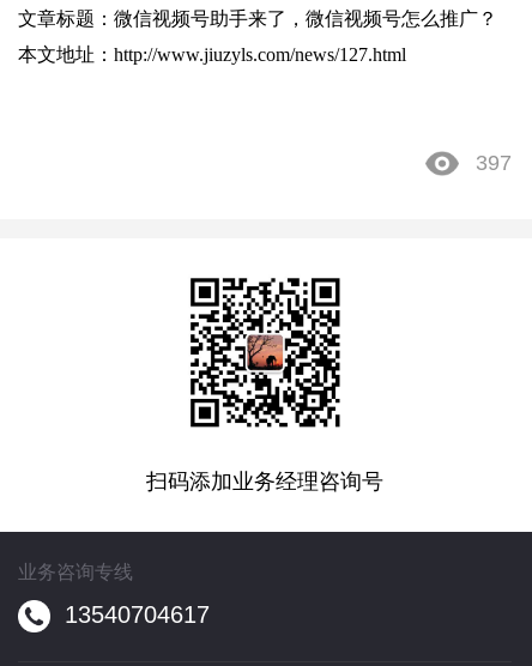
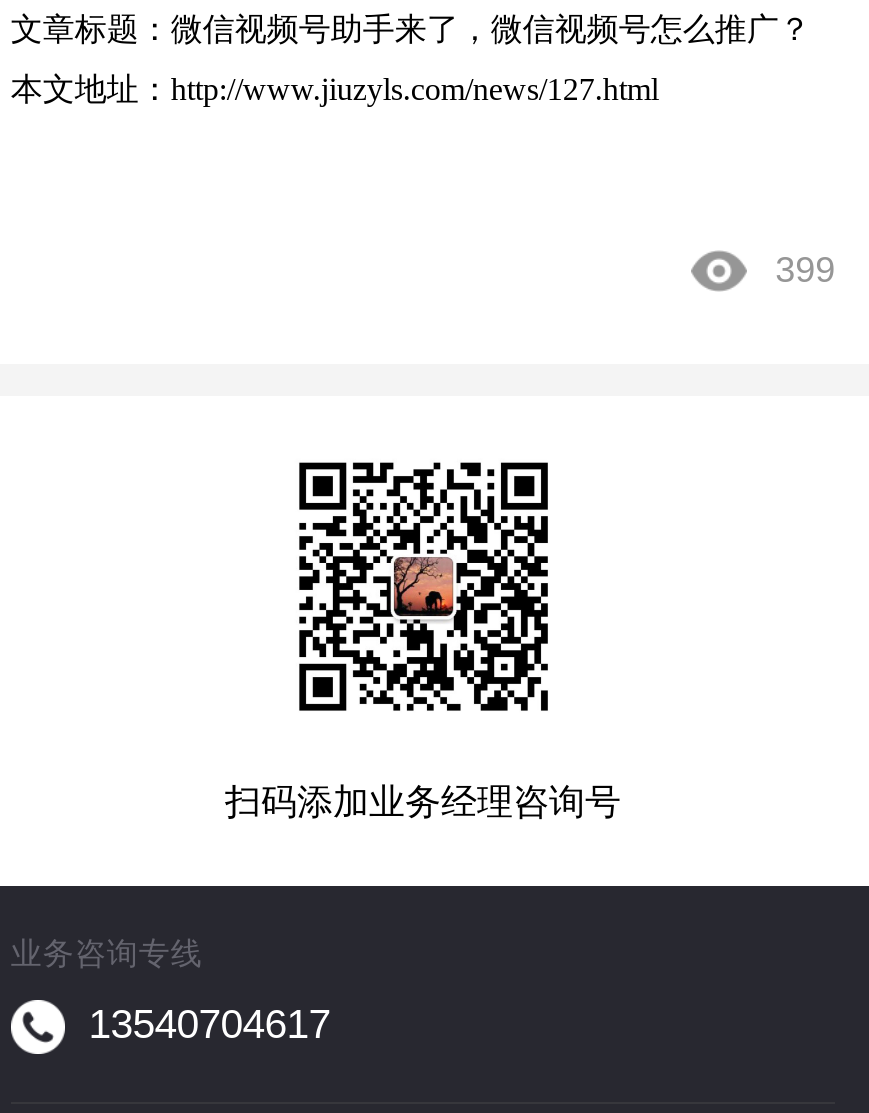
- 397
+ 399
